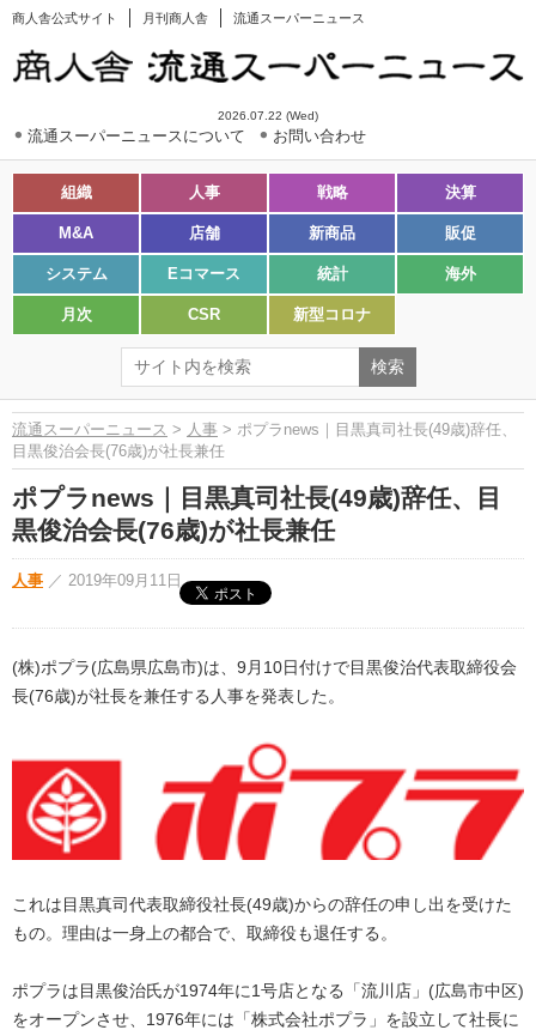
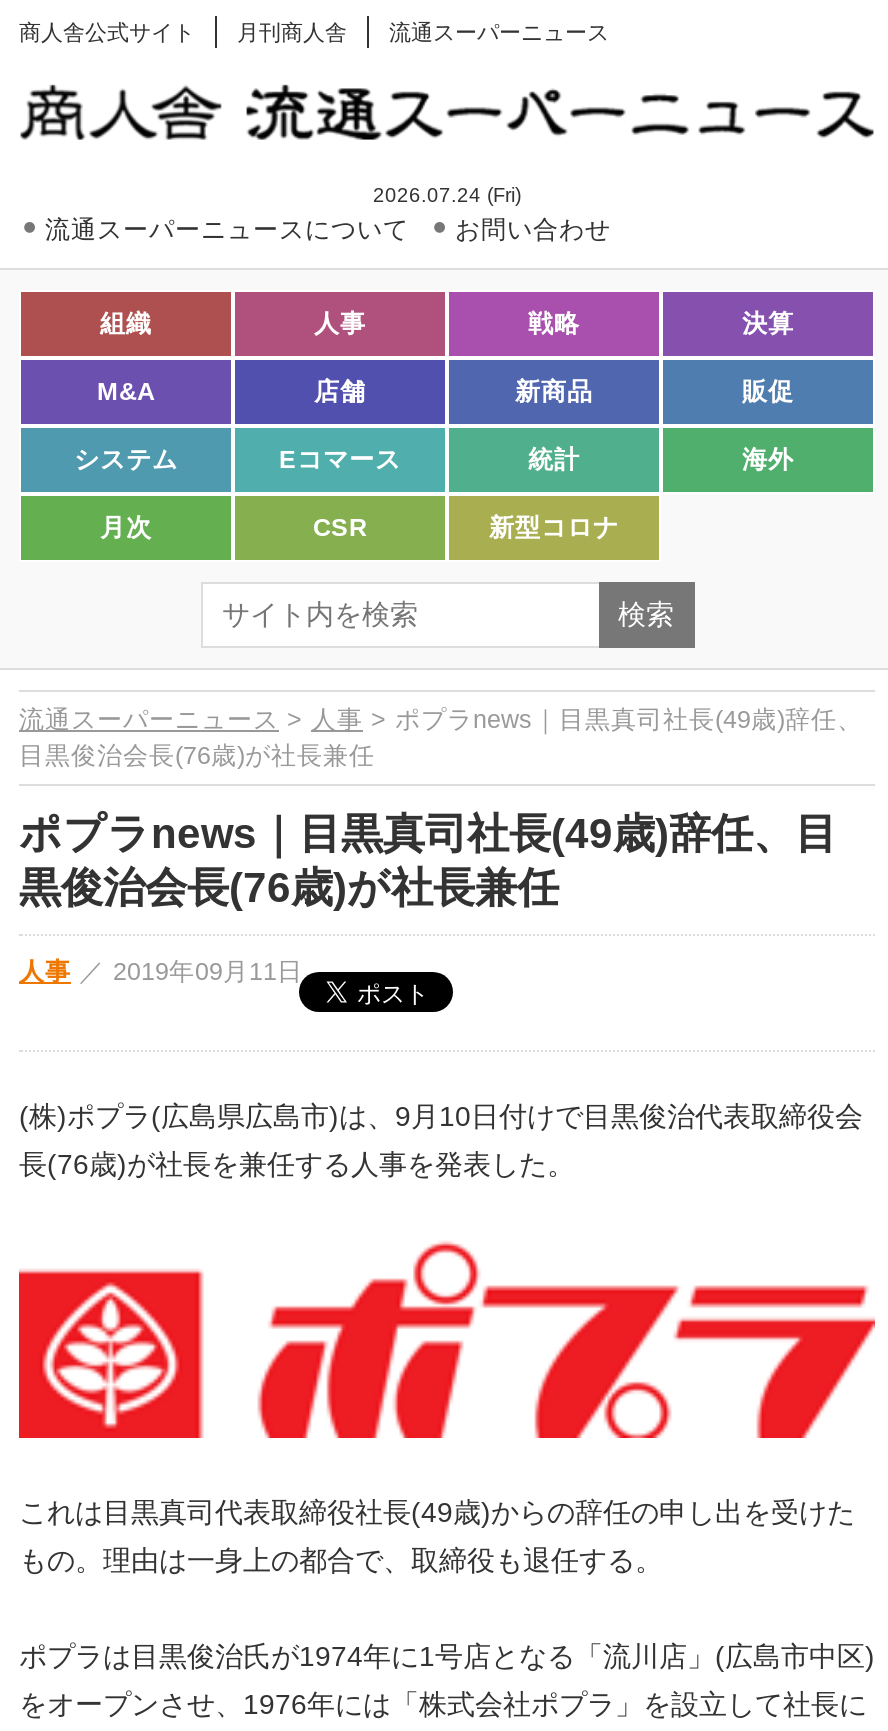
- 2026.07.22 (Wed)
+ 2026.07.24 (Fri)
